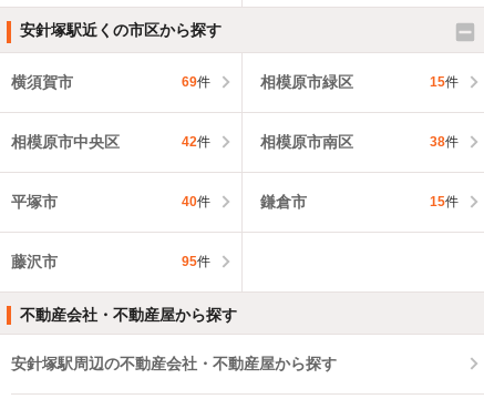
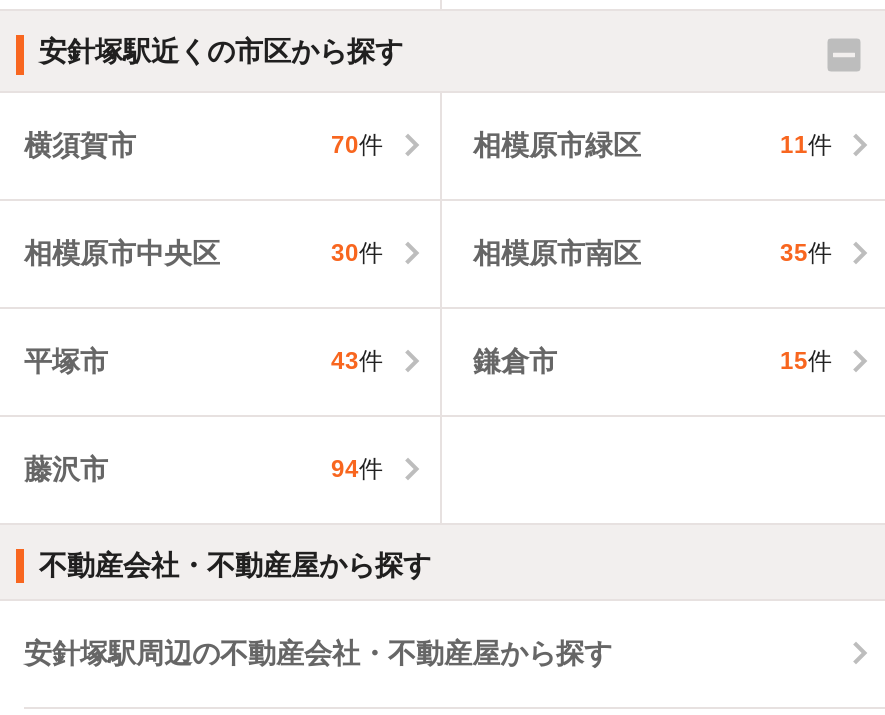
- 69件
+ 70件

- 15件
+ 11件

- 42件
+ 30件

- 38件
+ 35件

- 40件
+ 43件

- 95件
+ 94件
